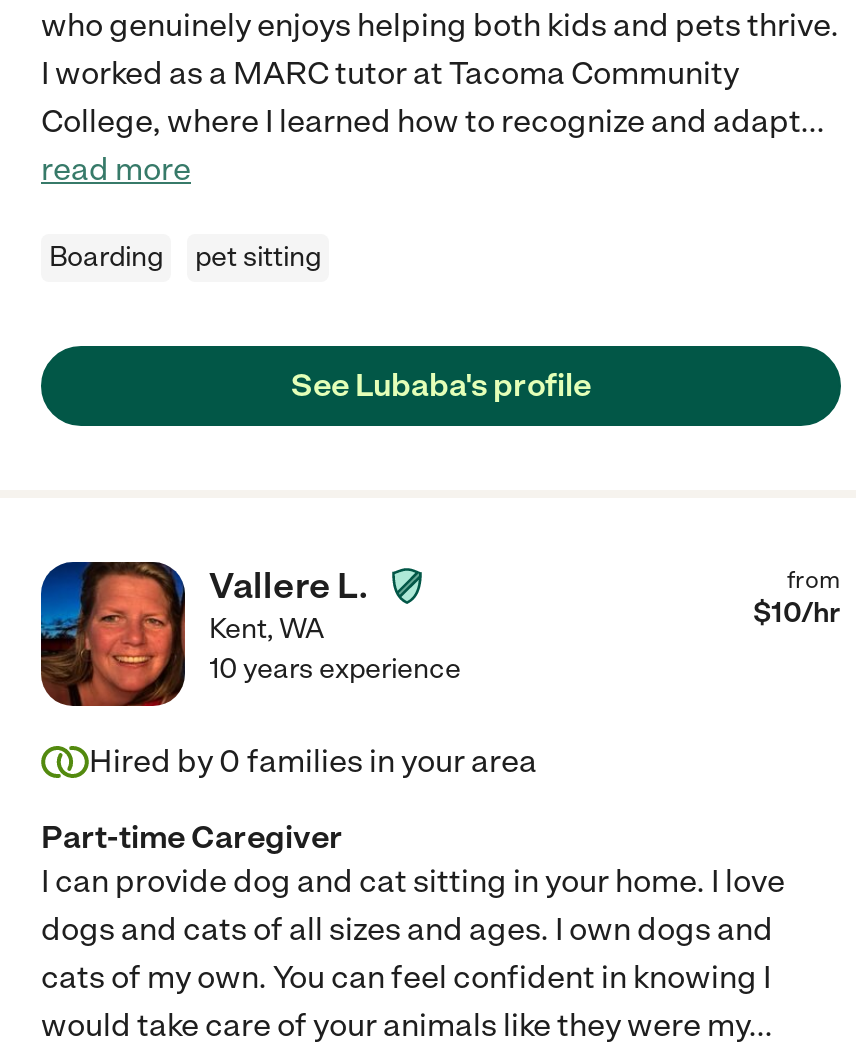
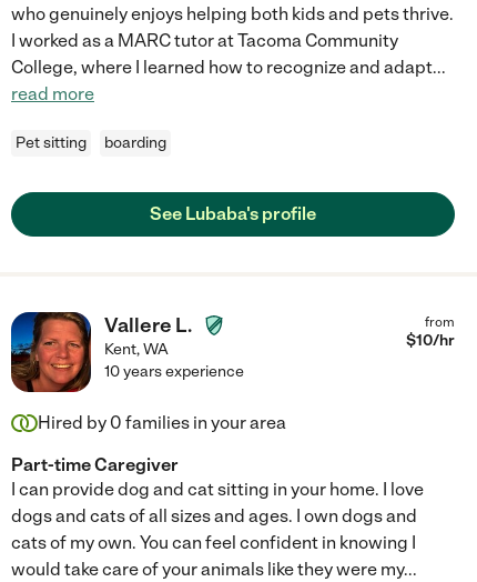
- Boarding
- pet sitting
+ Pet sitting
+ boarding
